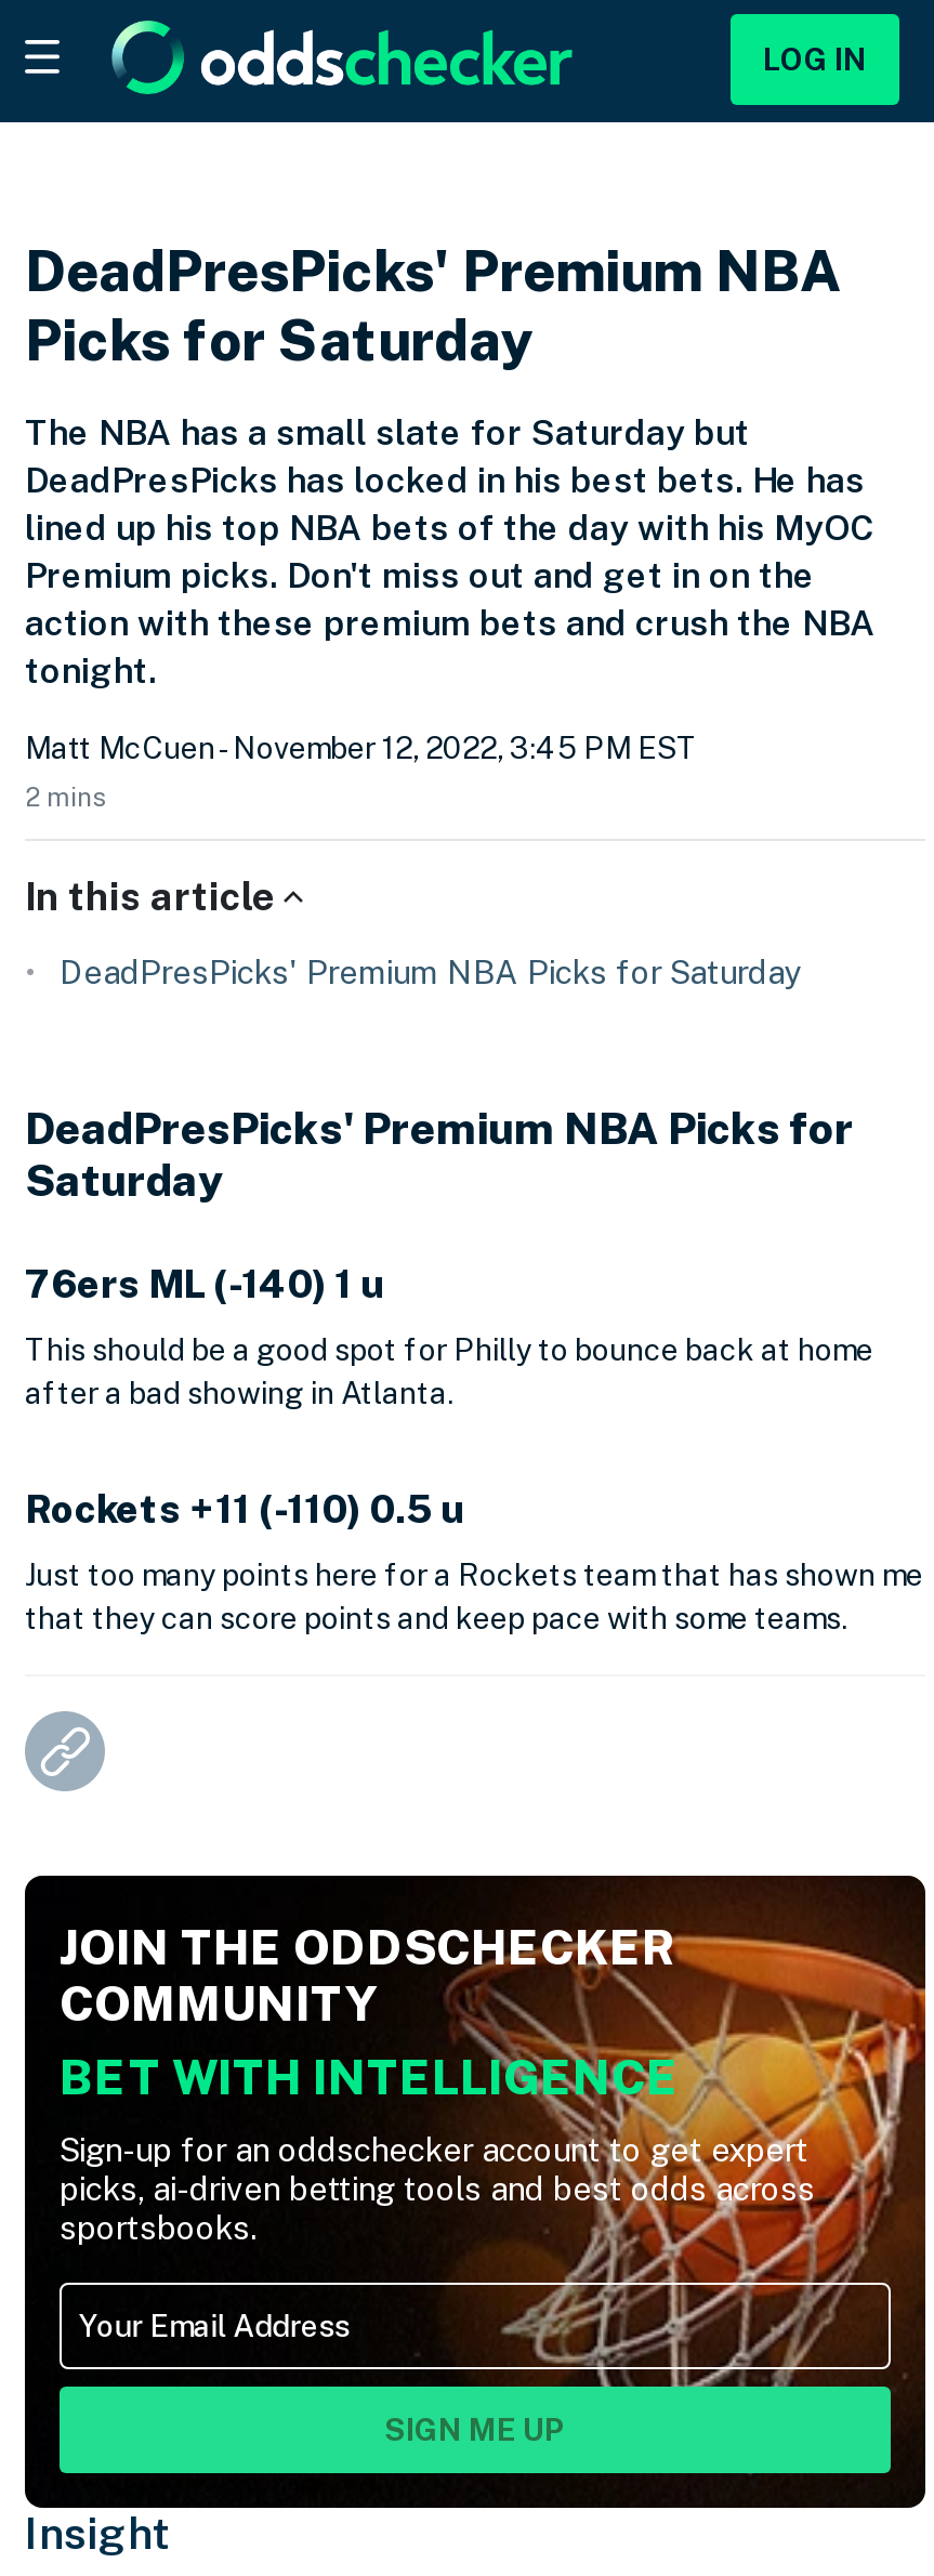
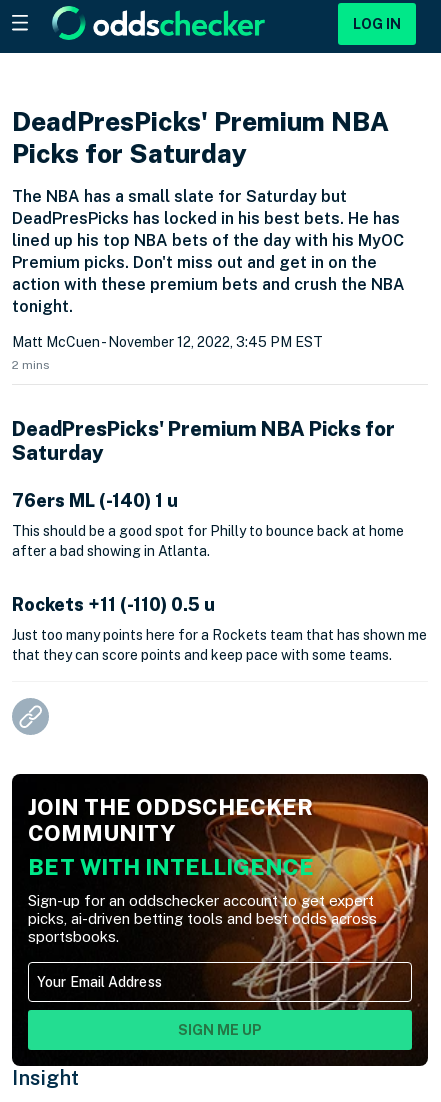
- In this article
- DeadPresPicks' Premium NBA Picks for Saturday
